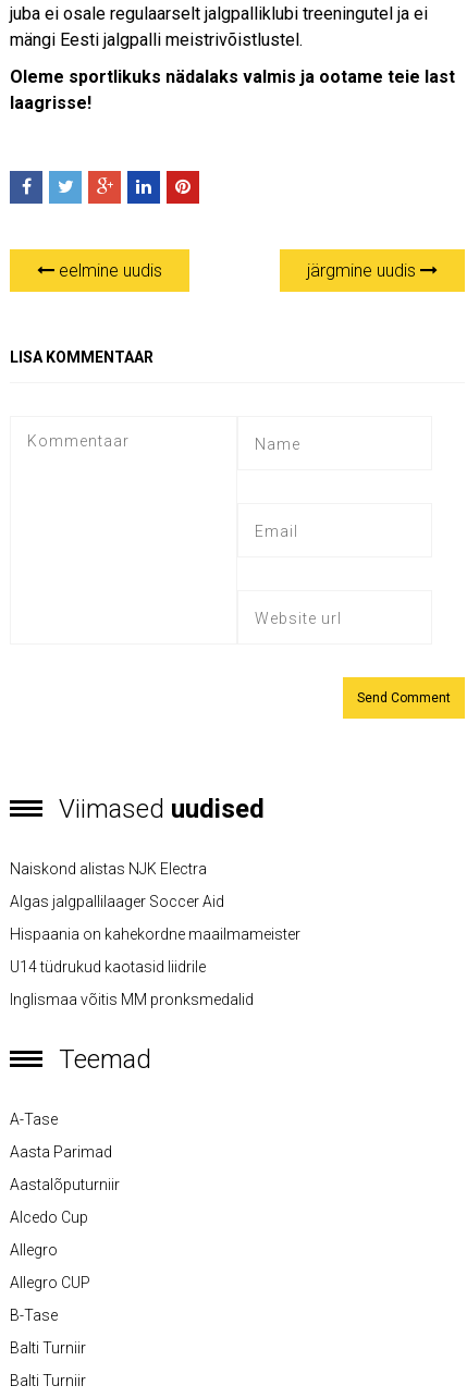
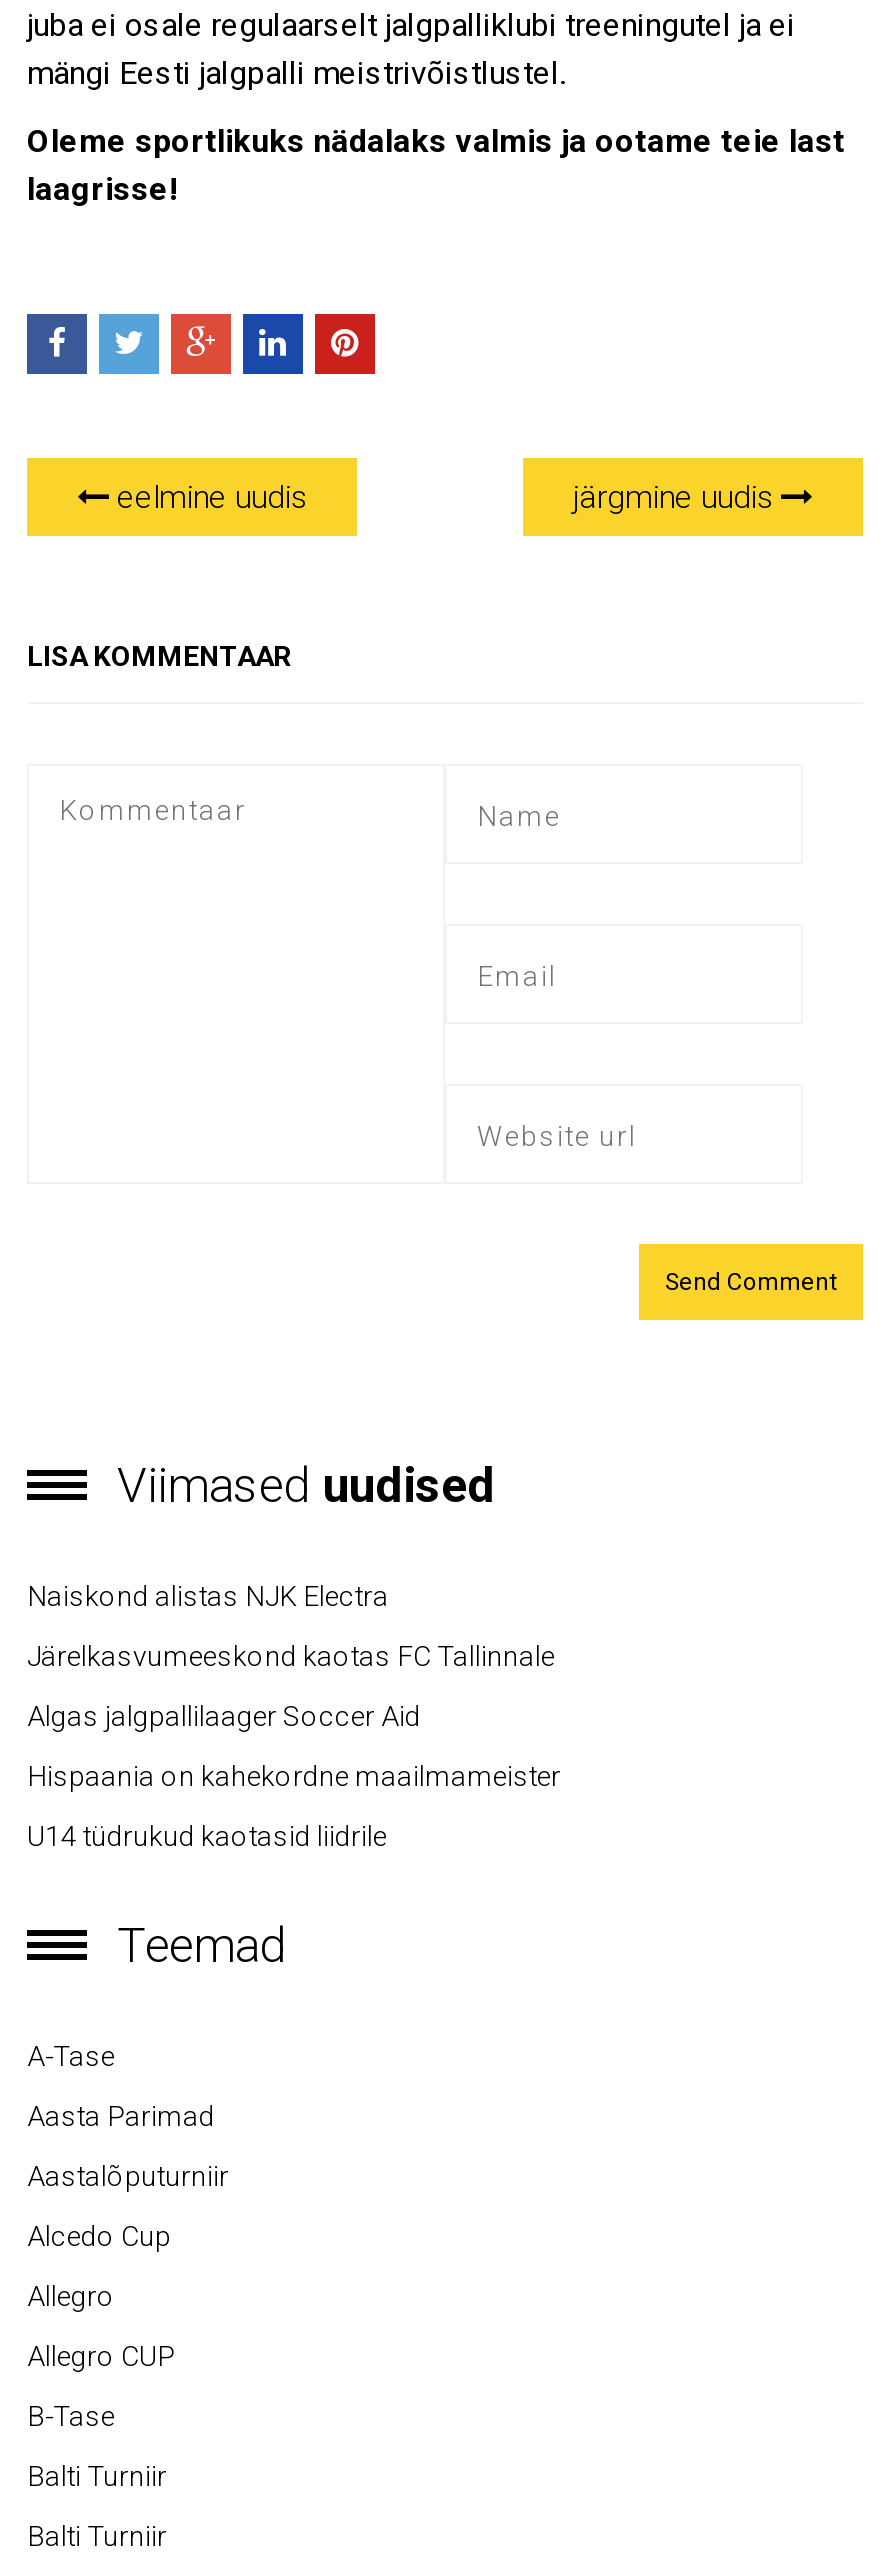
+ Järelkasvumeeskond kaotas FC Tallinnale

moved down: Algas jalgpallilaager Soccer Aid | Hispaania on kahekordne maailmameister | U14 tüdrukud kaotasid liidrile

- Inglismaa võitis MM pronksmedalid
